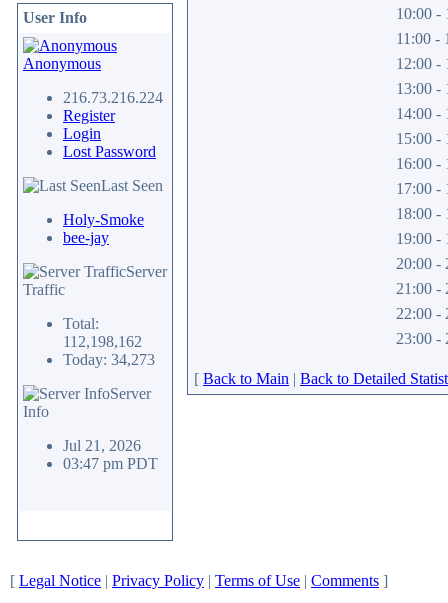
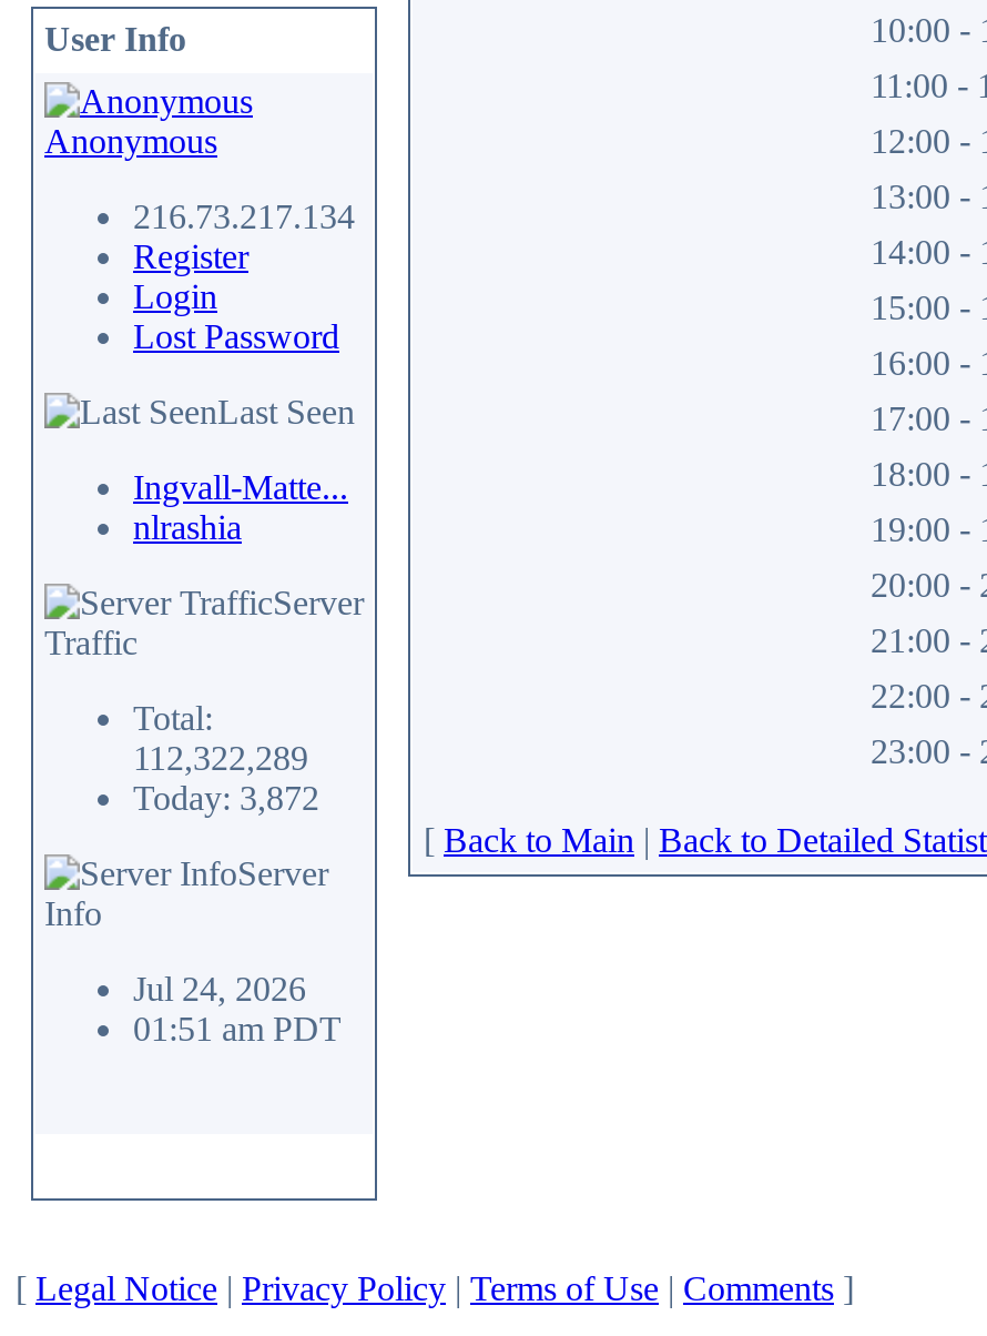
- 216.73.216.224
+ 216.73.217.134

- Holy-Smoke
- bee-jay
+ Ingvall-Matte...
+ nlrashia

- 112,198,162
+ 112,322,289

- Today: 34,273
+ Today: 3,872

- Jul 21, 2026
+ Jul 24, 2026

- 03:47 pm PDT
+ 01:51 am PDT
